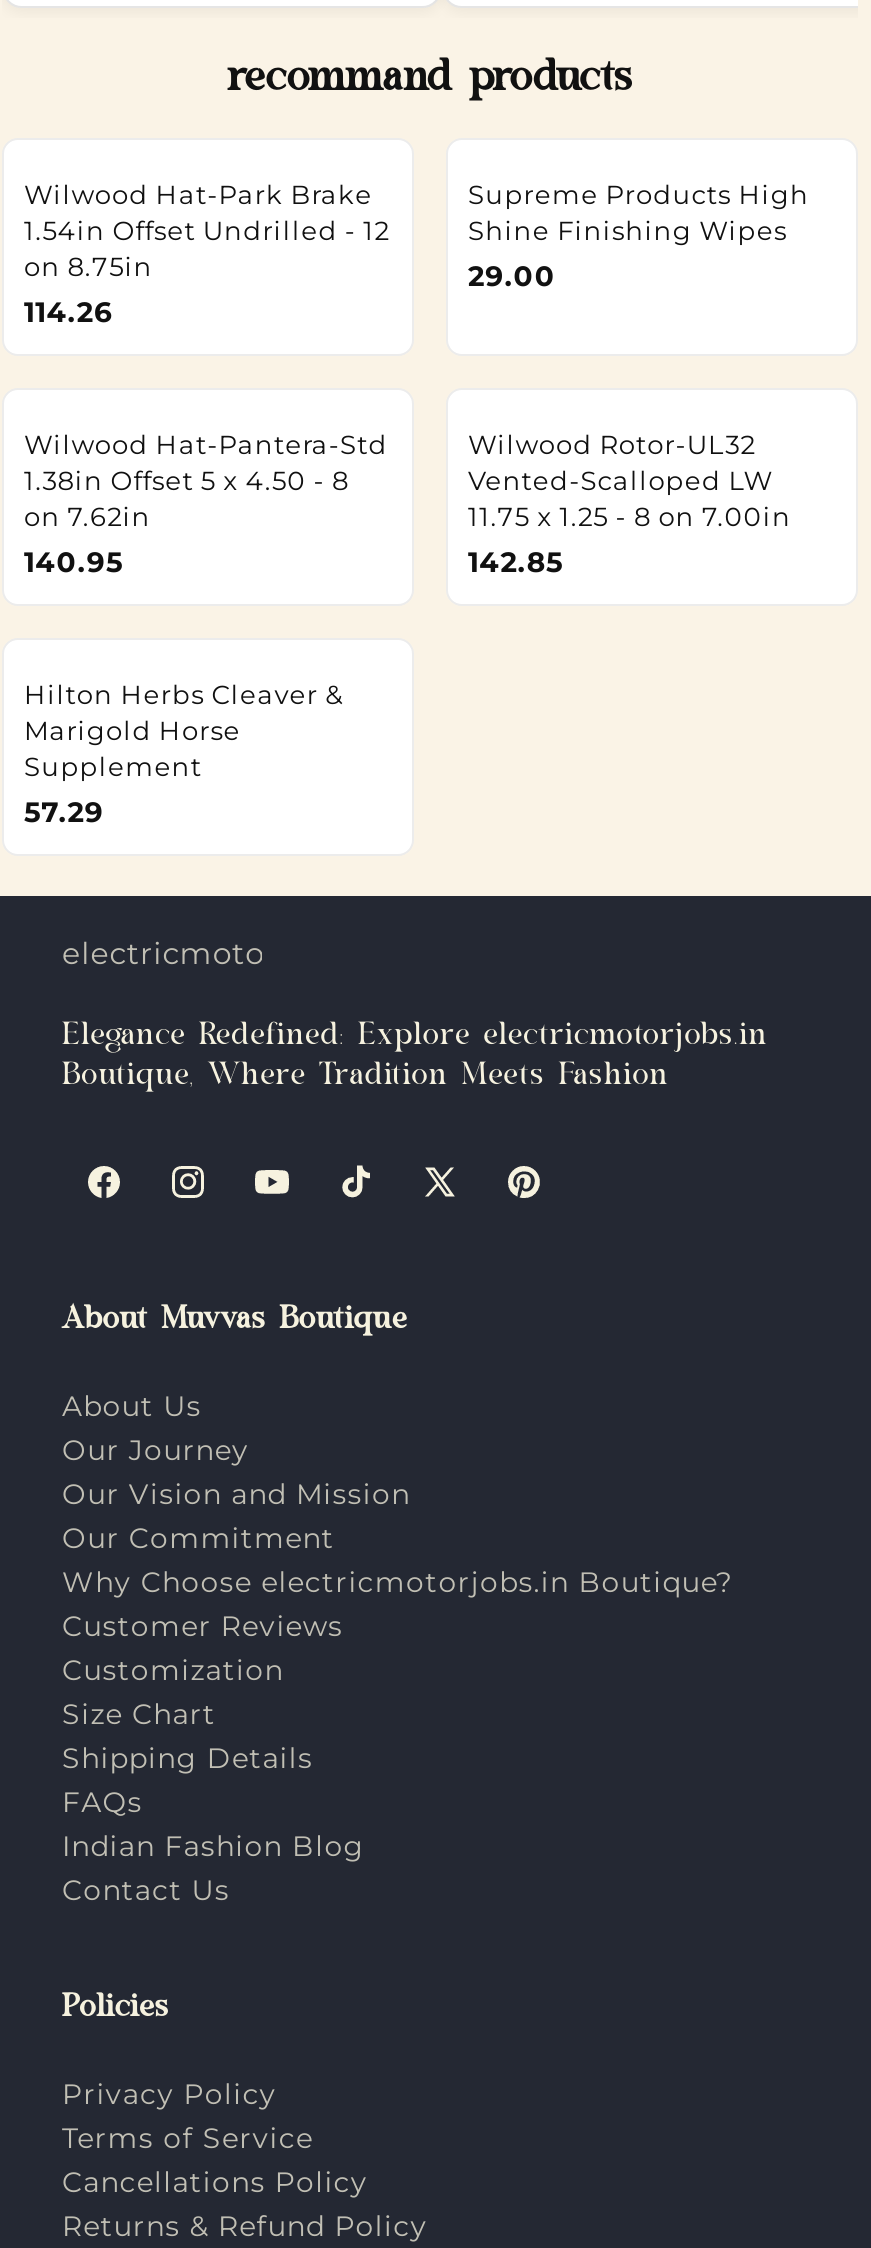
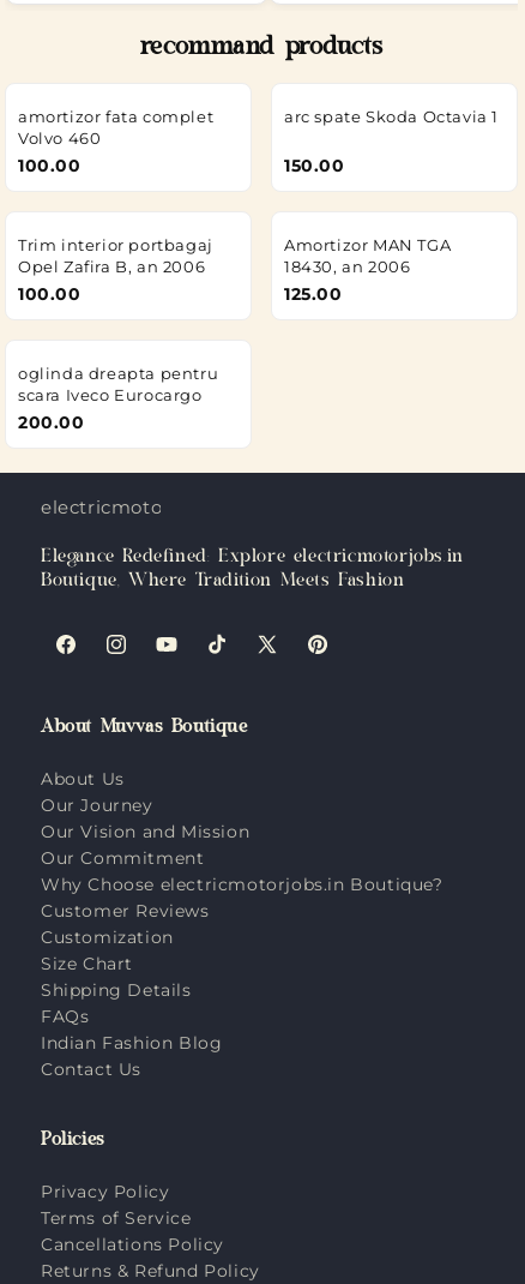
- Wilwood Hat-Park Brake
- 1.54in Offset Undrilled - 12
- on 8.75in
- 114.26
+ amortizor fata complet
+ Volvo 460
+ 100.00

- Supreme Products High
- Shine Finishing Wipes
- 29.00
+ arc spate Skoda Octavia 1
+ 150.00

- Wilwood Hat-Pantera-Std
- 1.38in Offset 5 x 4.50 - 8
- on 7.62in
- 140.95
+ Trim interior portbagaj
+ Opel Zafira B, an 2006
+ 100.00

- Wilwood Rotor-UL32
- Vented-Scalloped LW
- 11.75 x 1.25 - 8 on 7.00in
- 142.85
+ Amortizor MAN TGA
+ 18430, an 2006
+ 125.00

- Hilton Herbs Cleaver &
- Marigold Horse
- Supplement
- 57.29
+ oglinda dreapta pentru
+ scara Iveco Eurocargo
+ 200.00
